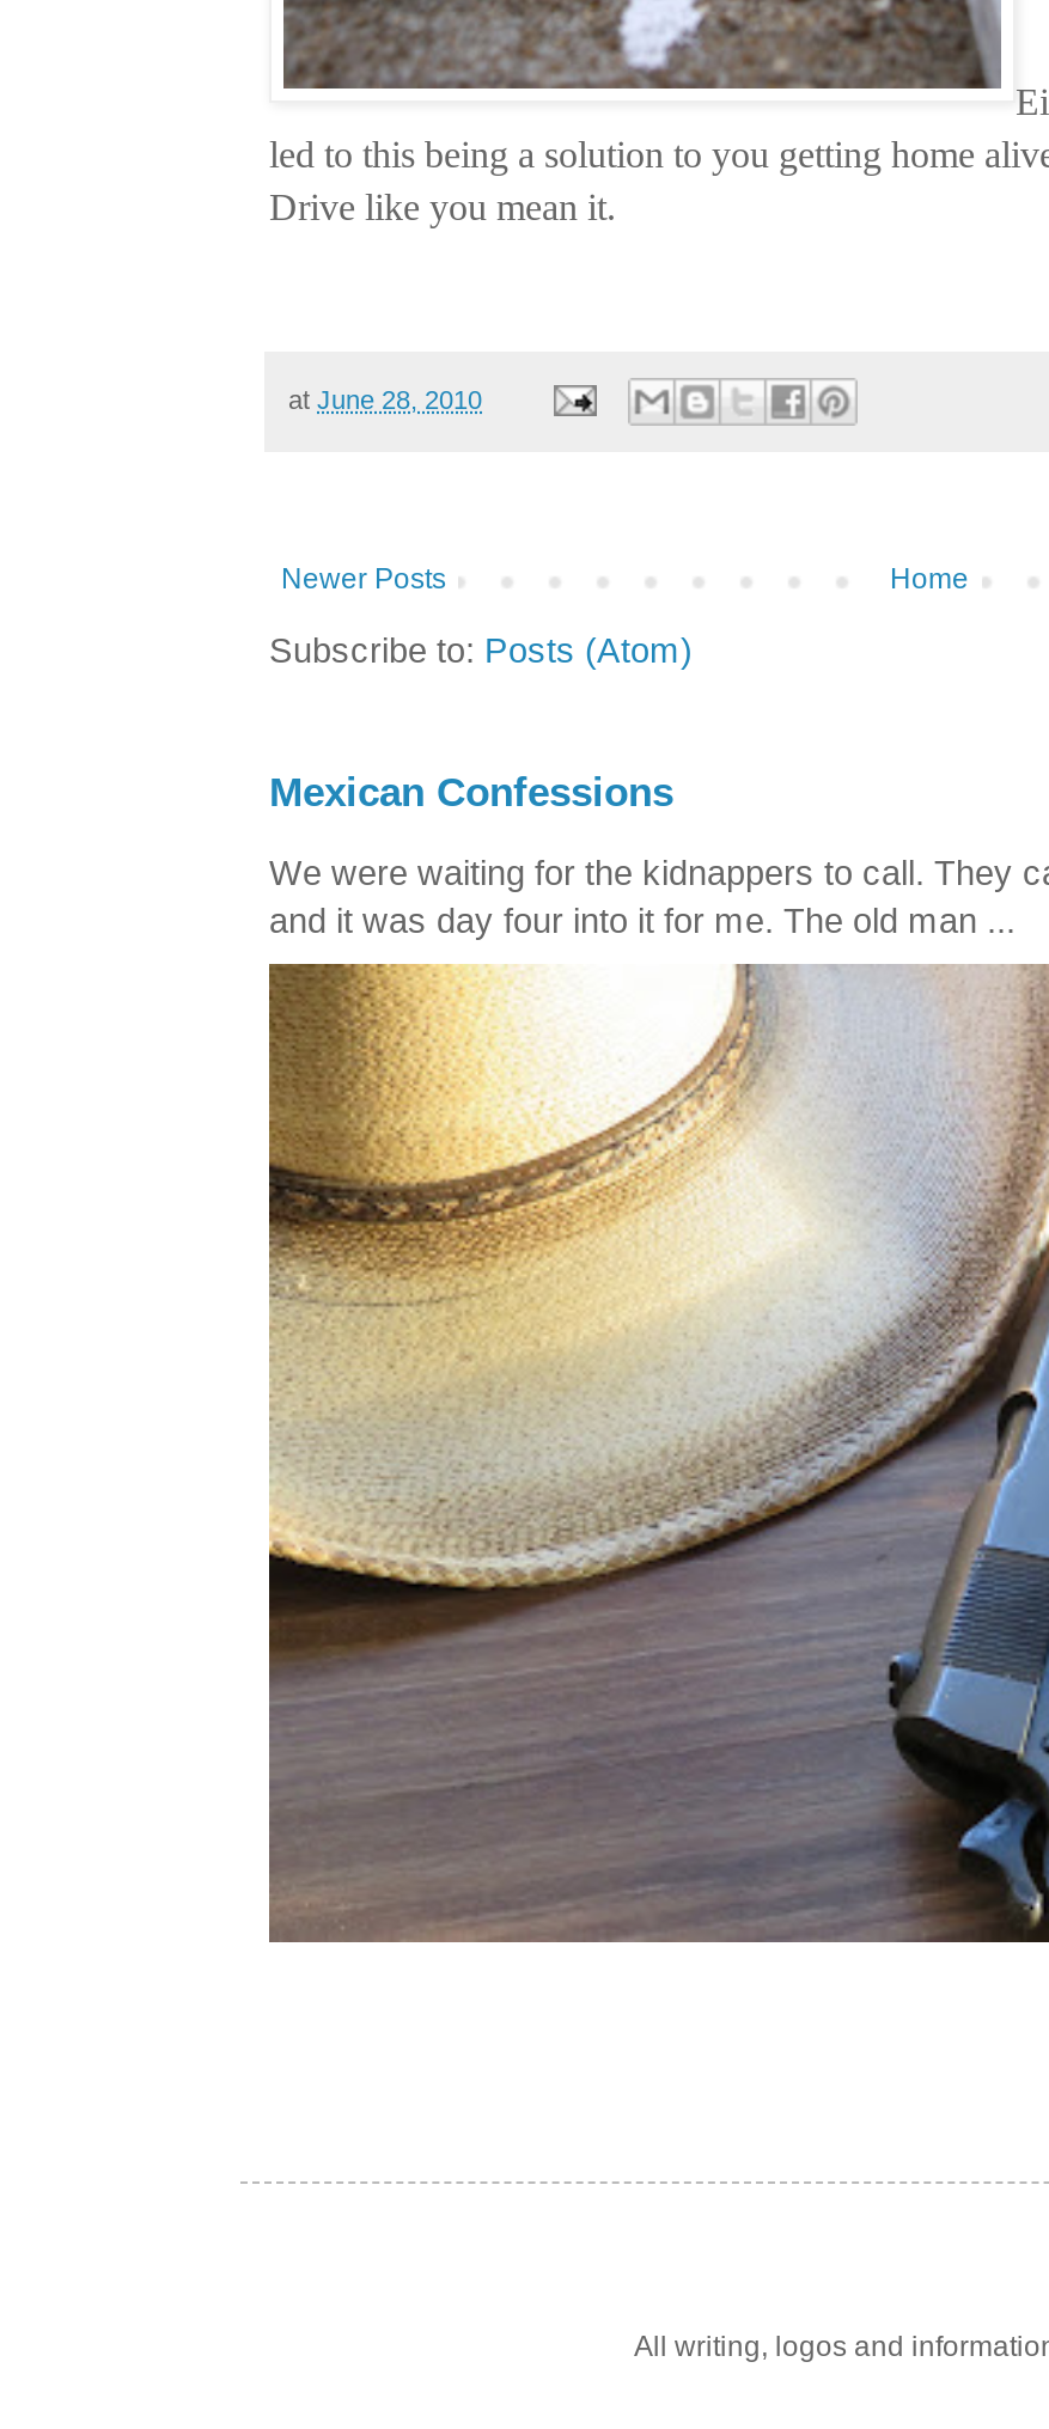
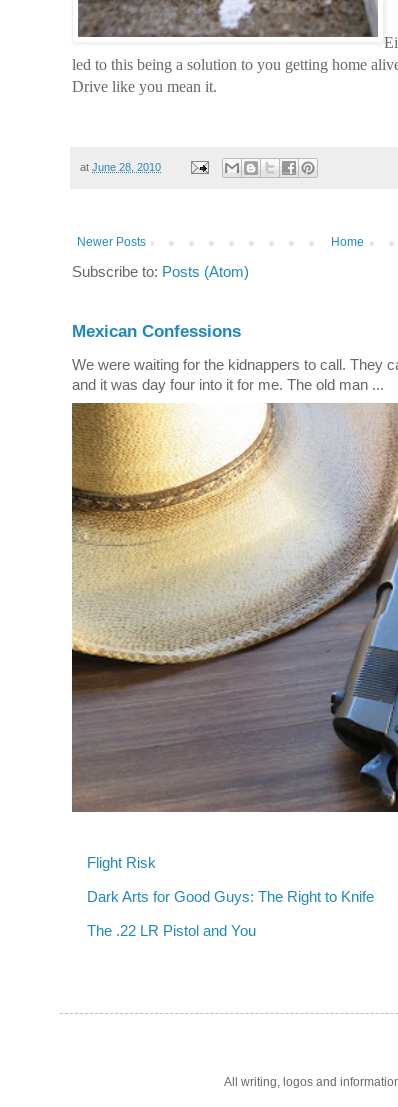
+ Flight Risk
+ Dark Arts for Good Guys: The Right to Knife
+ The .22 LR Pistol and You
